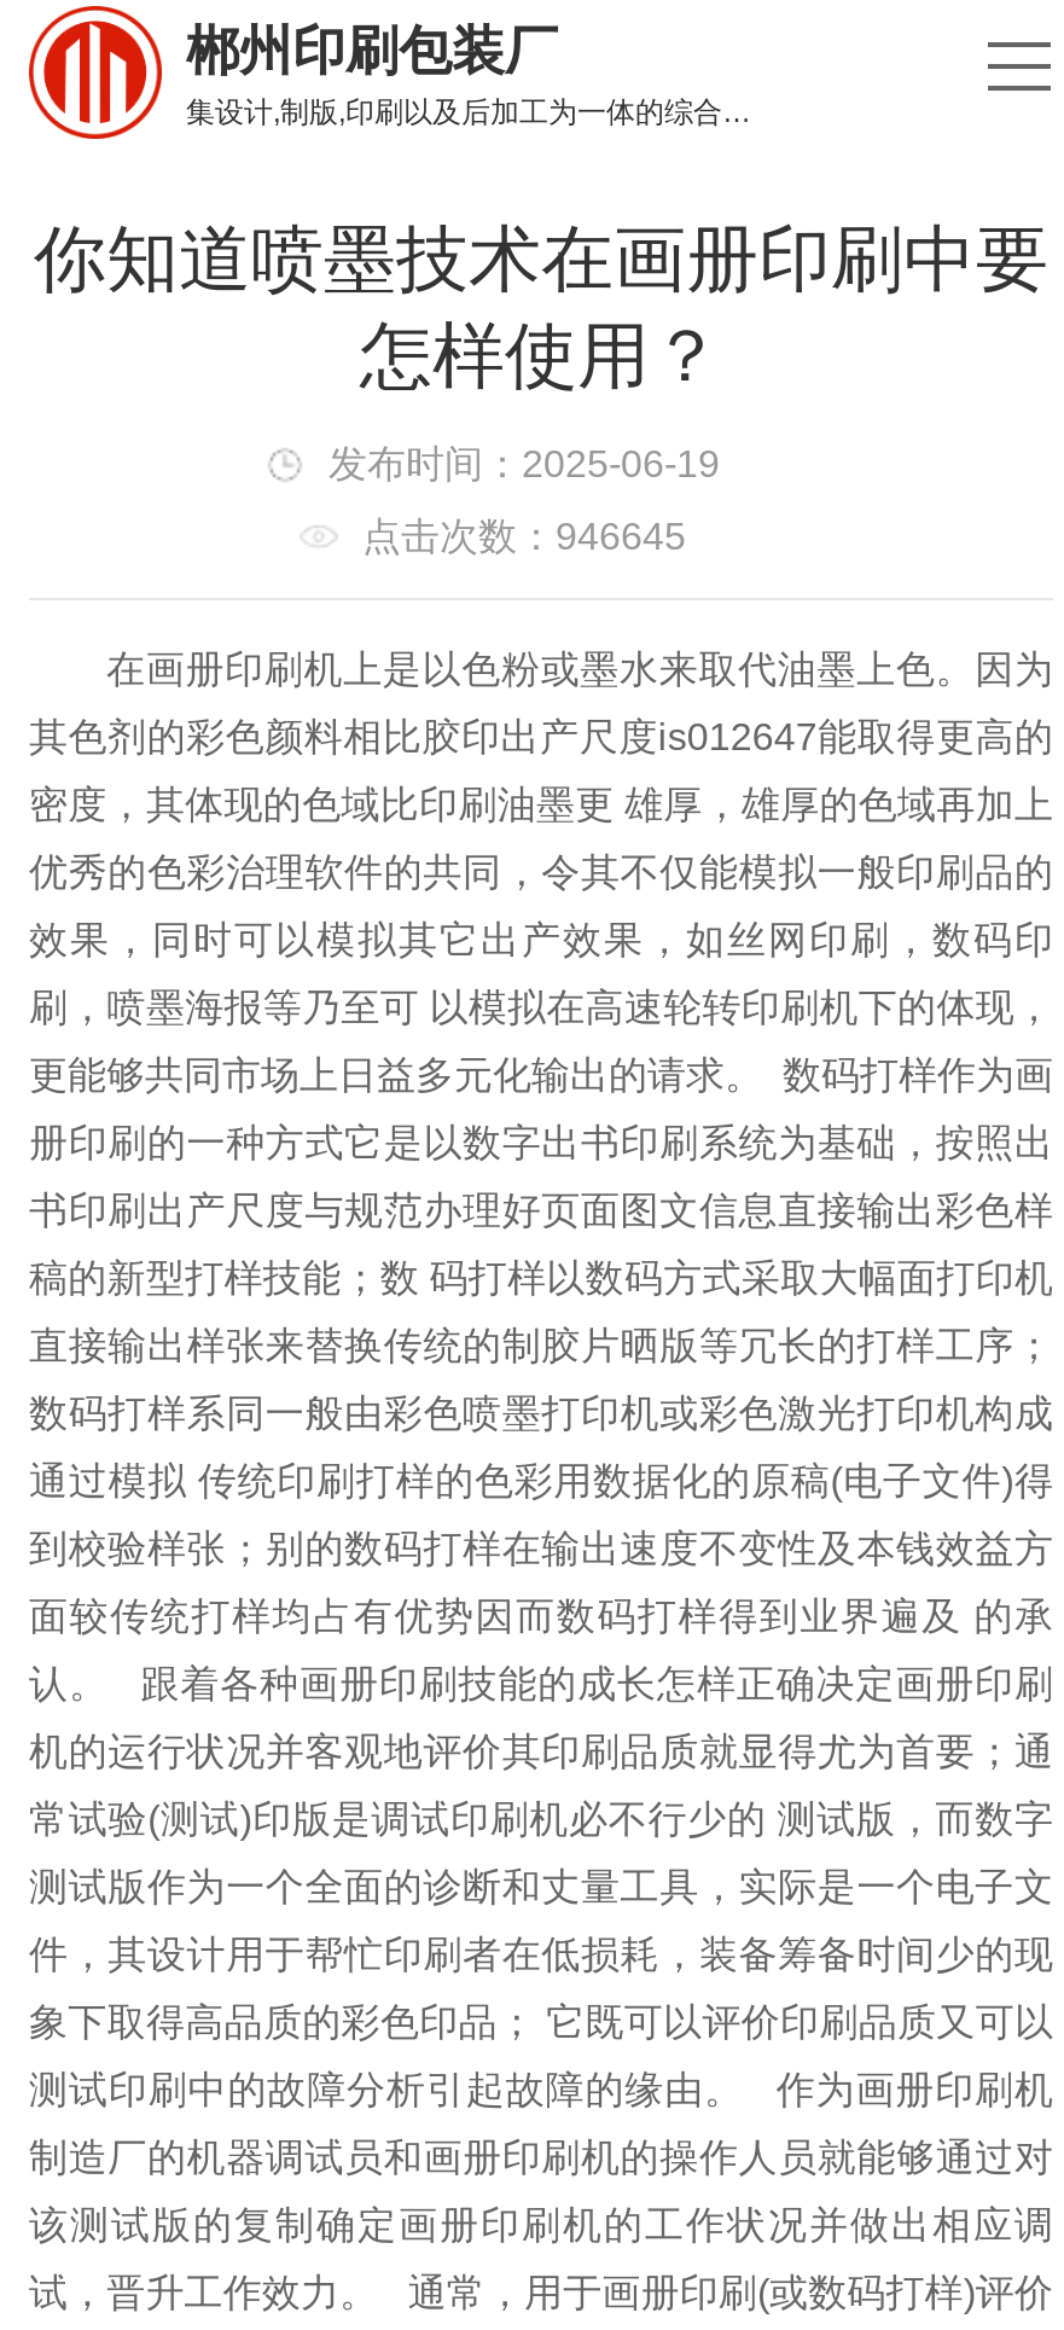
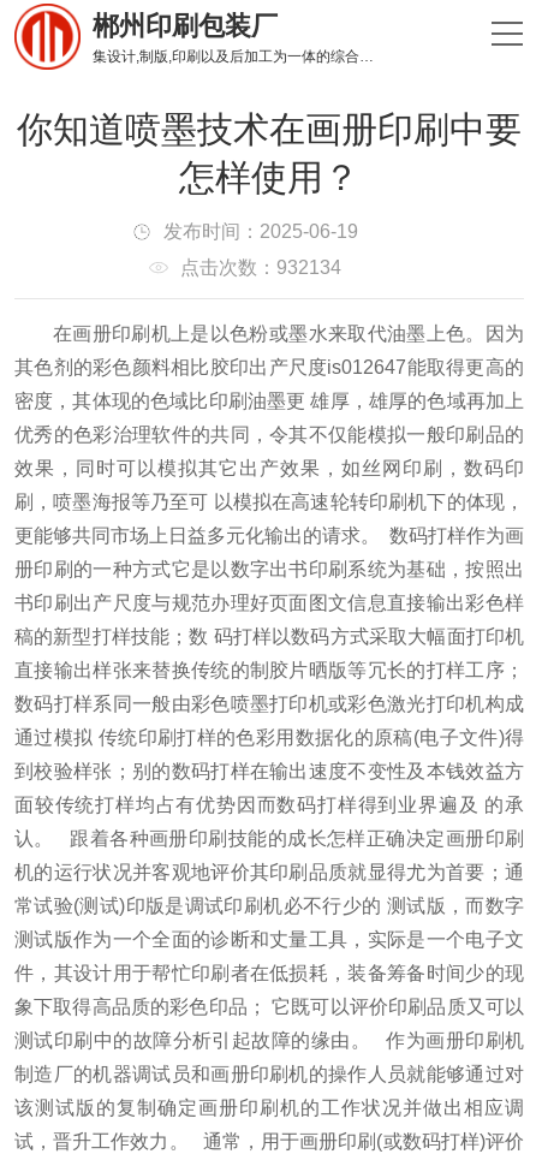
- 点击次数：946645
+ 点击次数：932134
